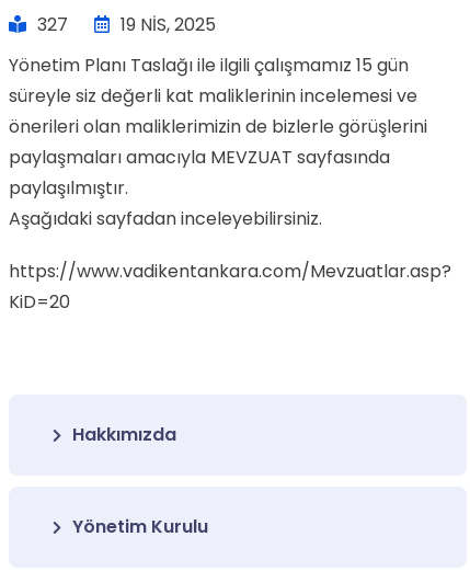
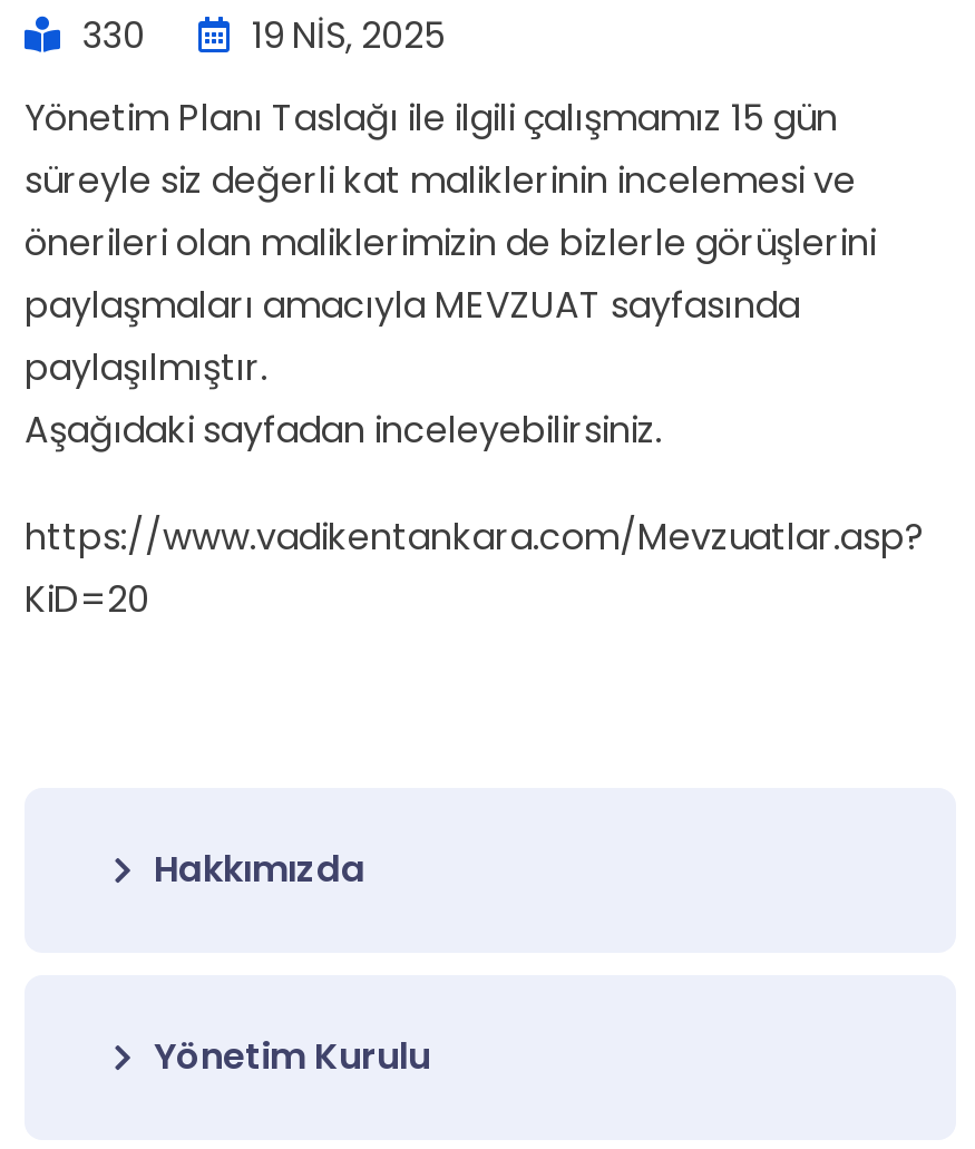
- 327
+ 330
